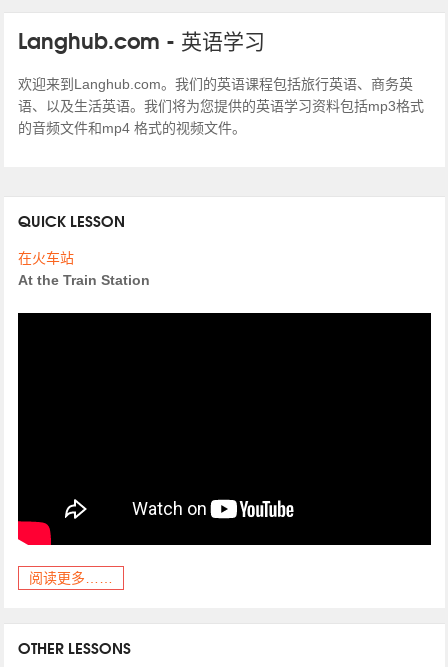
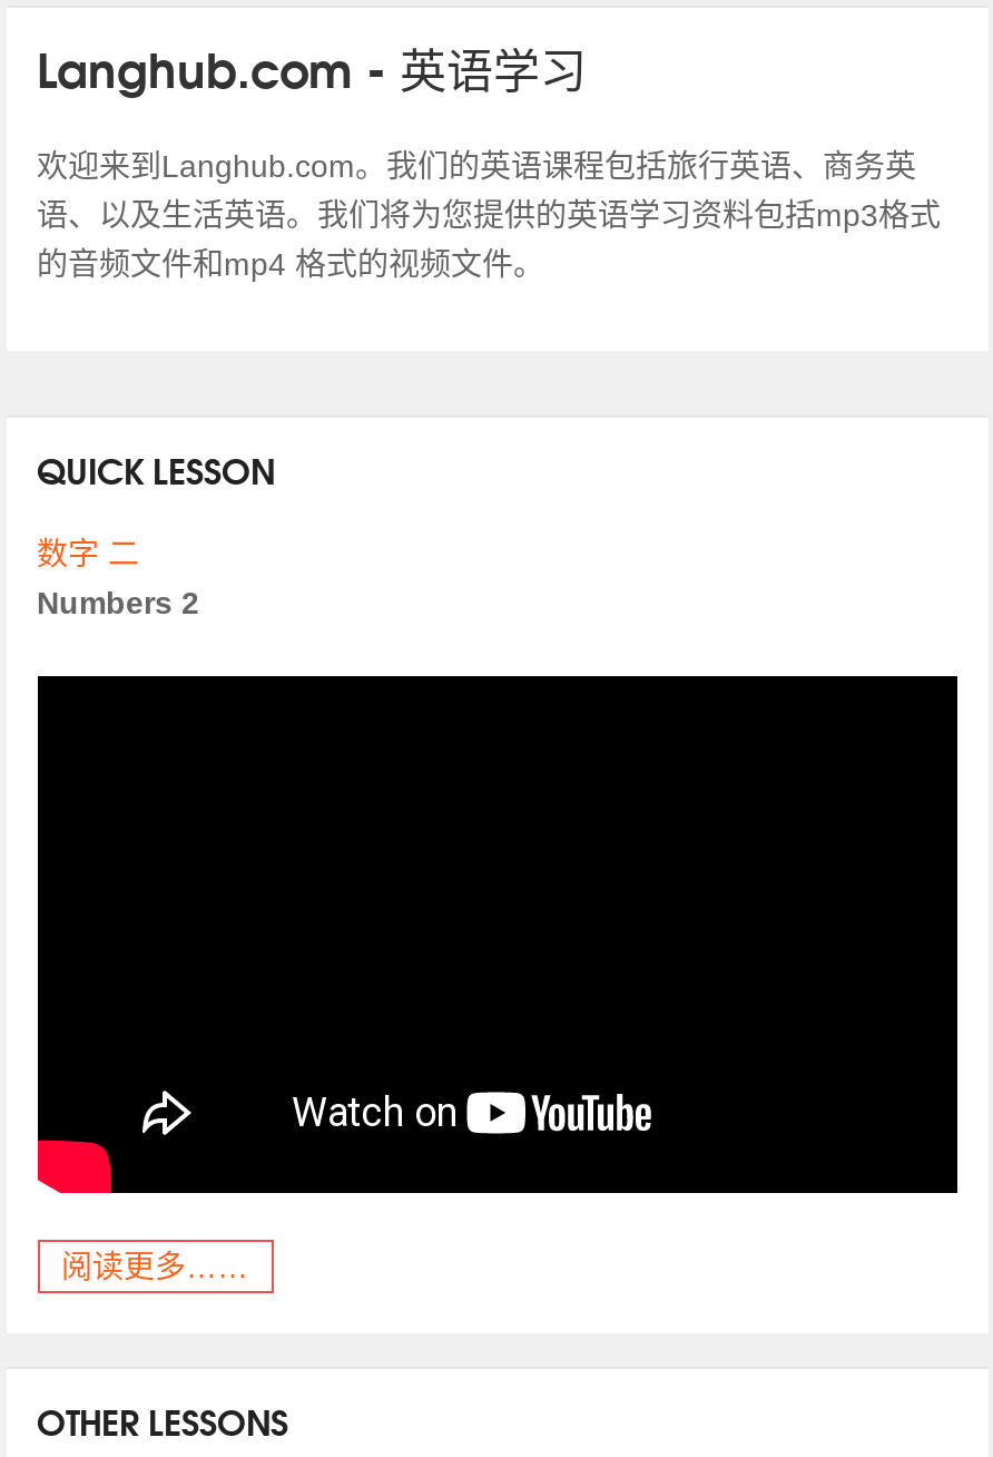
- 在火车站
- At the Train Station
+ 数字 二
+ Numbers 2
